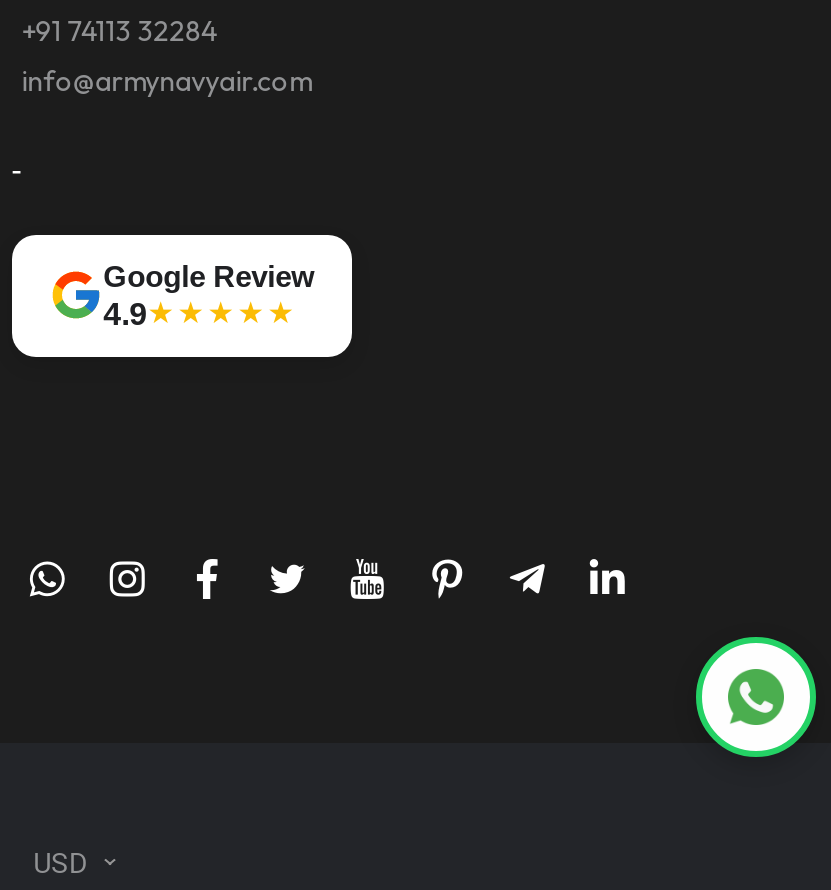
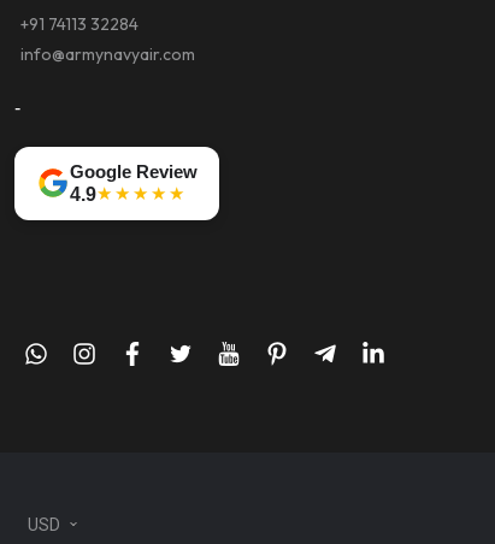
- [image]
